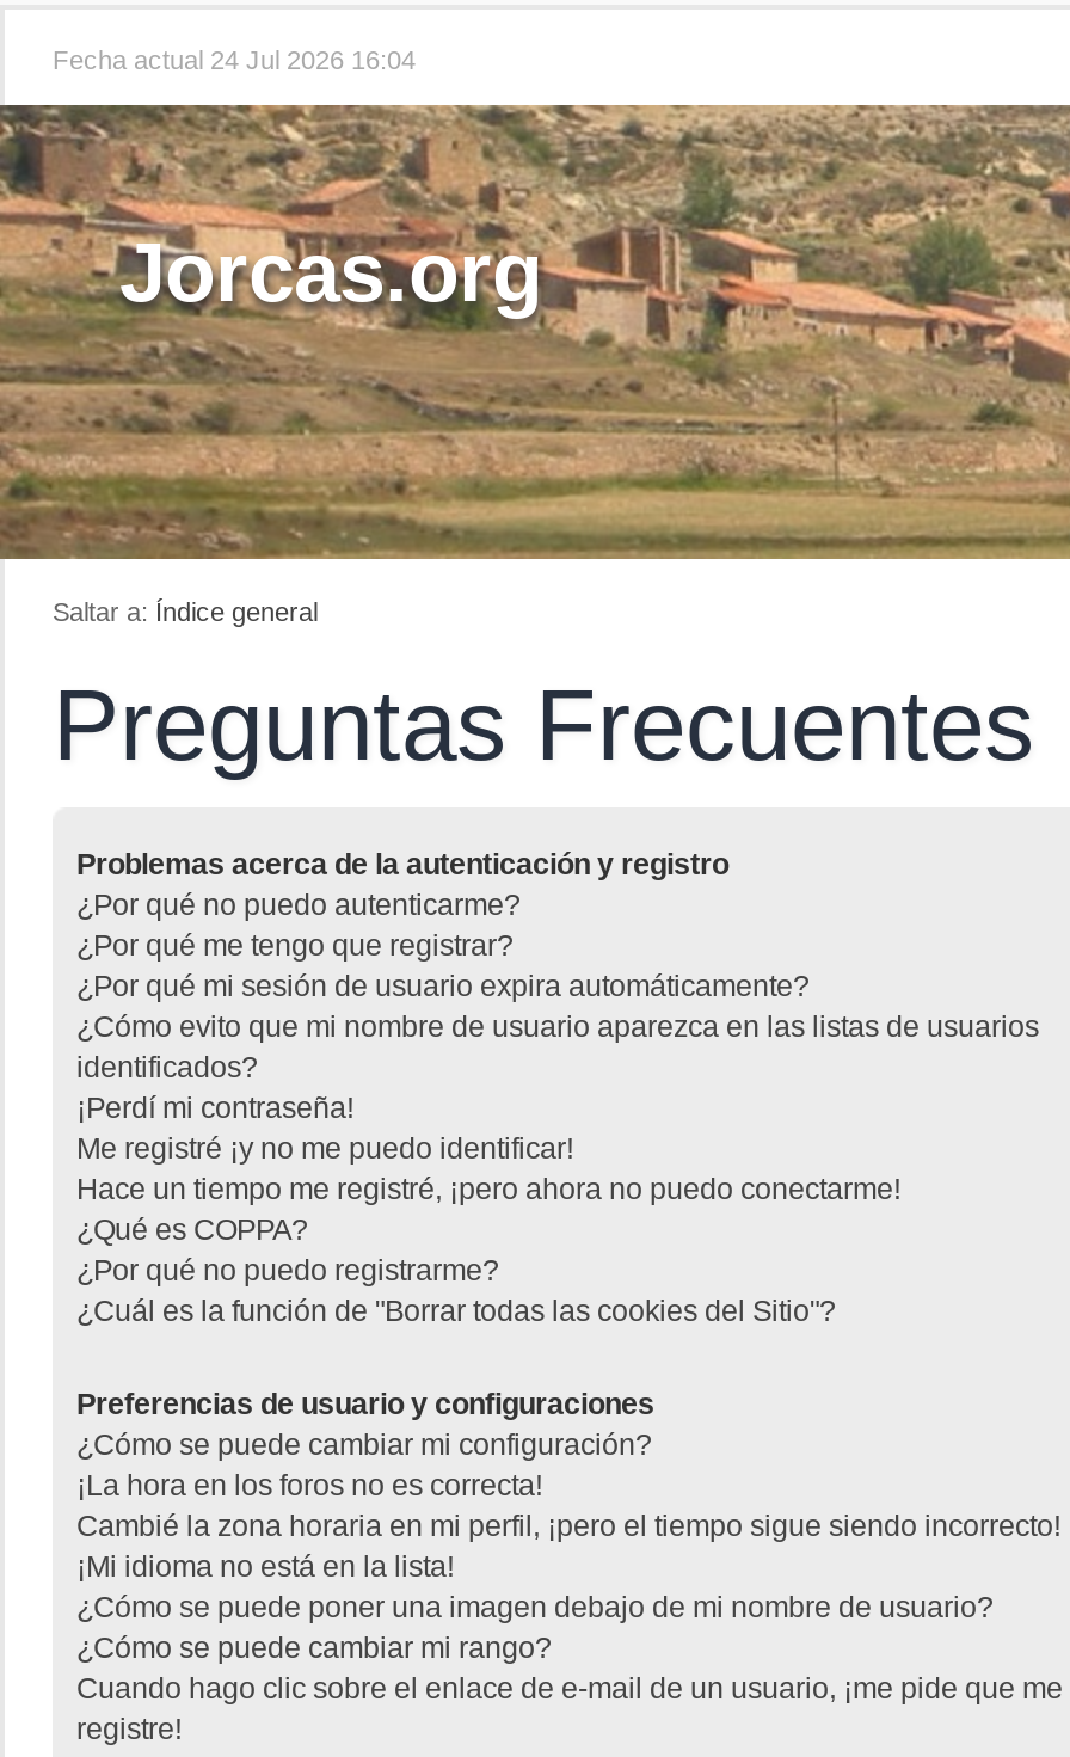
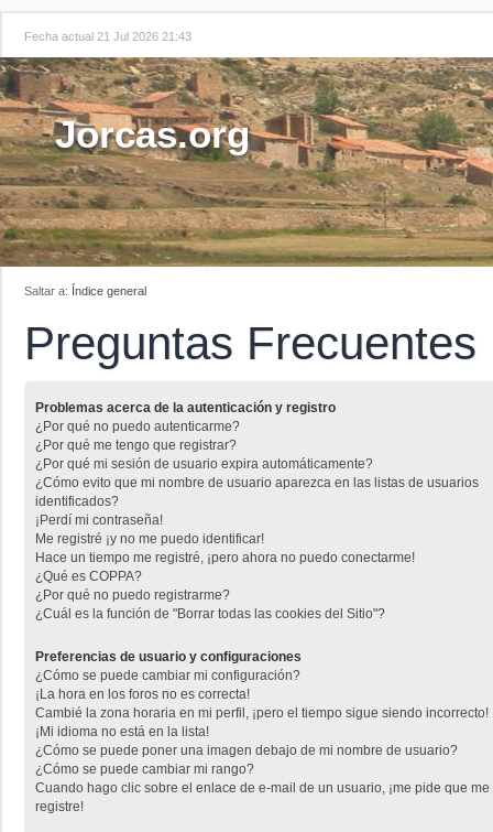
- Fecha actual 24 Jul 2026 16:04
+ Fecha actual 21 Jul 2026 21:43
